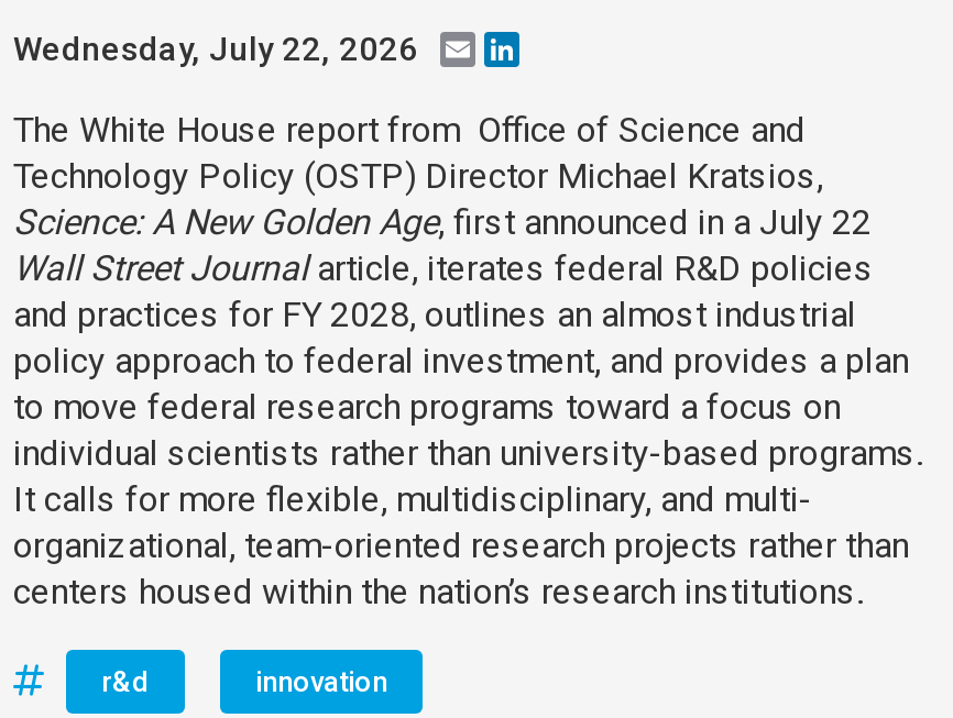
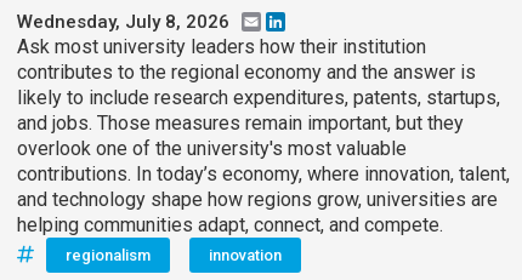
- Wednesday, July 22, 2026
+ Wednesday, July 8, 2026

- The White House report from Office of Science and
- Technology Policy (OSTP) Director Michael Kratsios,
- Science: A New Golden Age, first announced in a July 22
- Wall Street Journal article, iterates federal R&D policies
- and practices for FY 2028, outlines an almost industrial
- policy approach to federal investment, and provides a plan
- to move federal research programs toward a focus on
- individual scientists rather than university-based programs.
- It calls for more flexible, multidisciplinary, and multi-
- organizational, team-oriented research projects rather than
- centers housed within the nation’s research institutions.
- r&d
+ Ask most university leaders how their institution
+ contributes to the regional economy and the answer is
+ likely to include research expenditures, patents, startups,
+ and jobs. Those measures remain important, but they
+ overlook one of the university's most valuable
+ contributions. In today’s economy, where innovation, talent,
+ and technology shape how regions grow, universities are
+ helping communities adapt, connect, and compete.
+ regionalism
